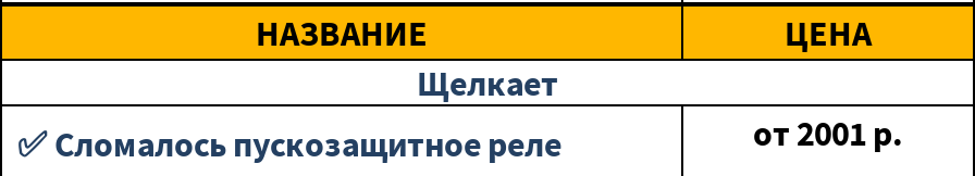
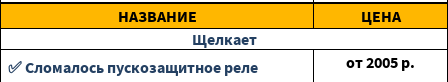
- от 2001 р.
+ от 2005 р.
